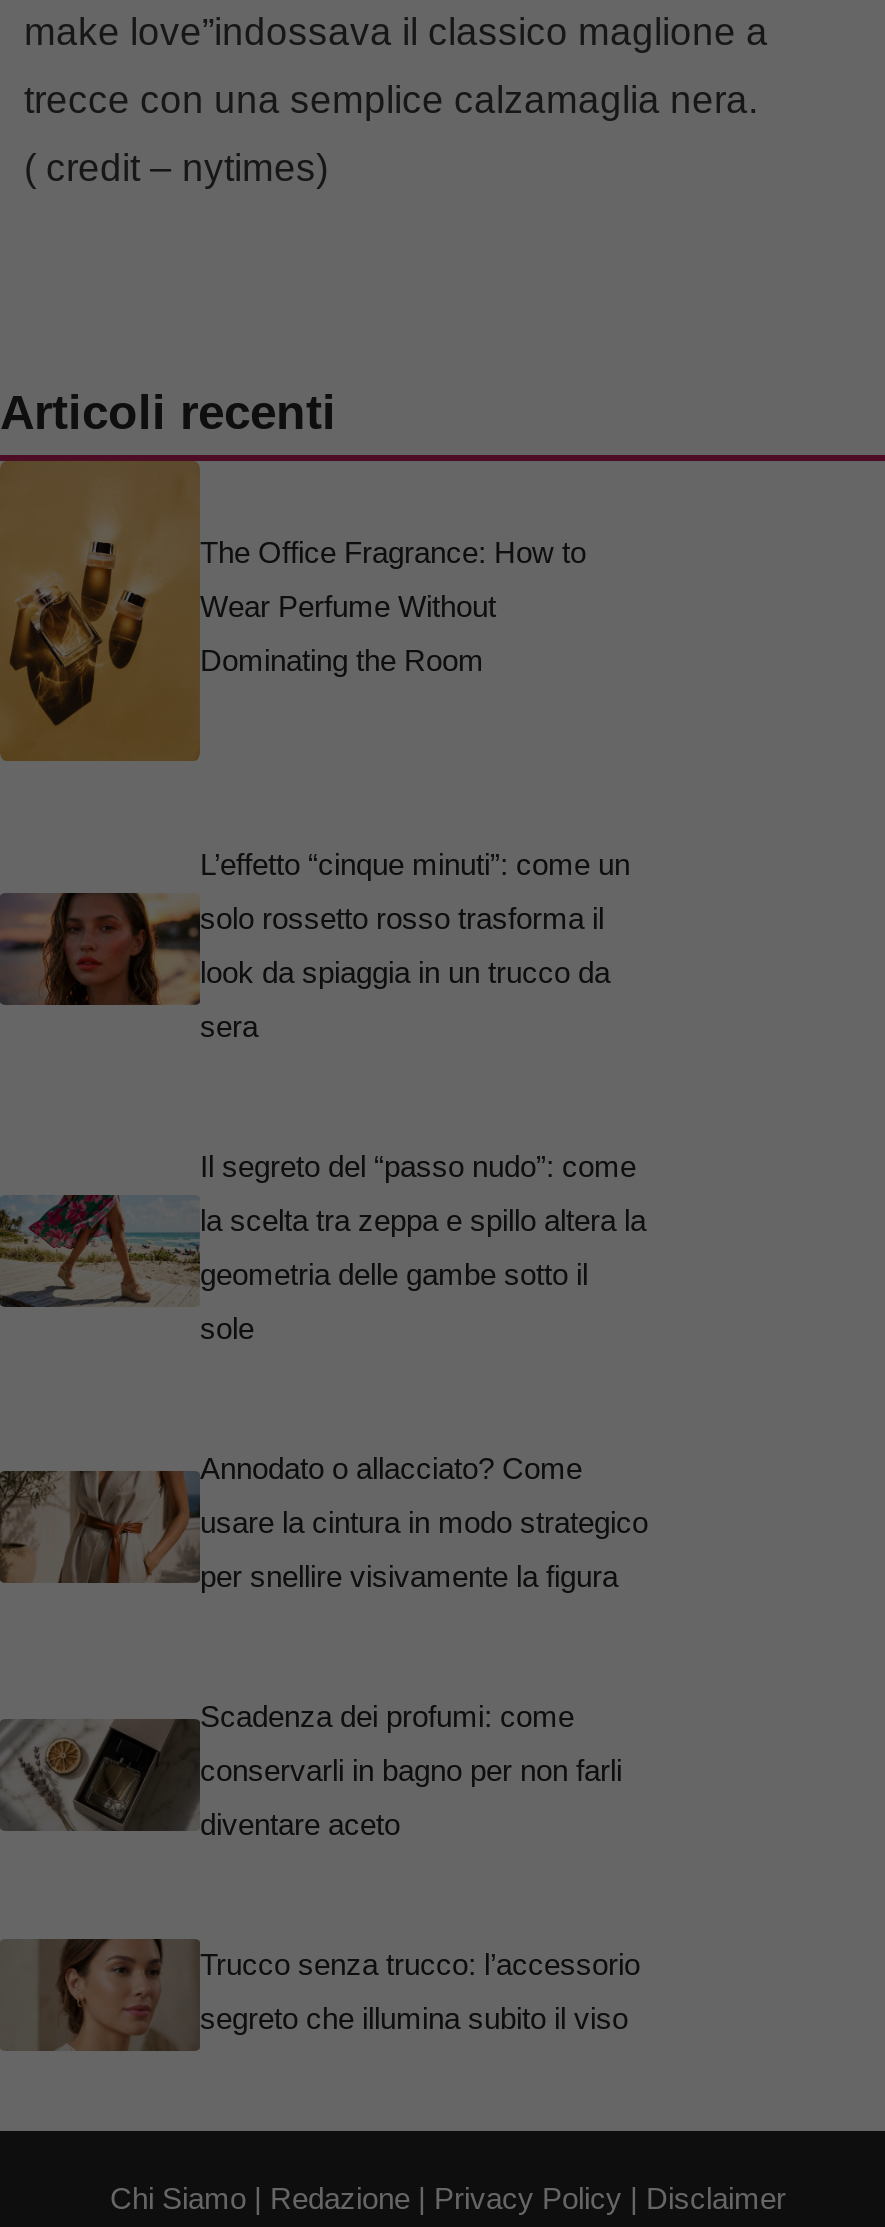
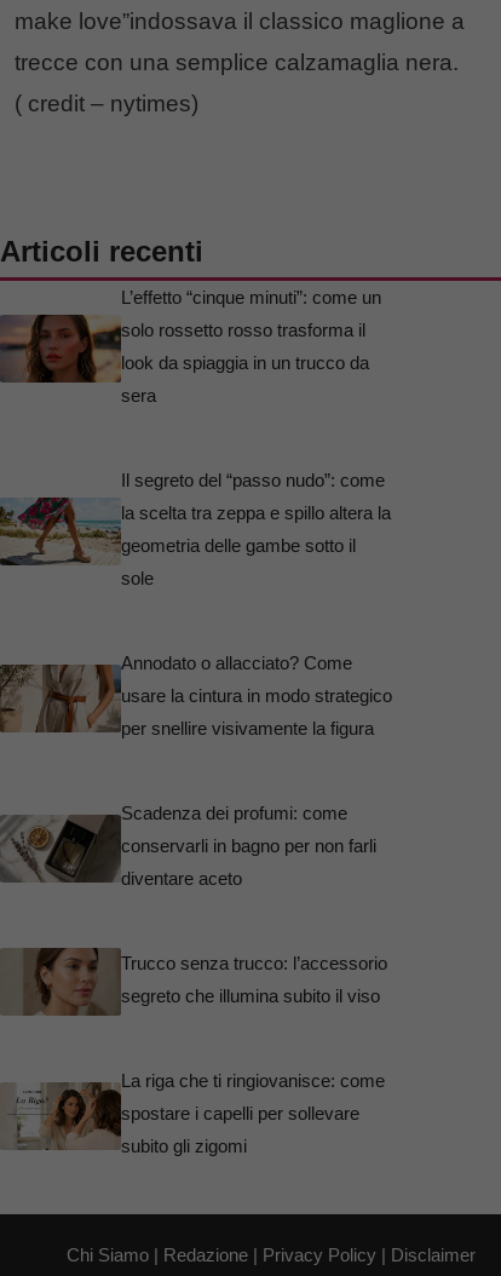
- [image]
- The Office Fragrance: How to
- Wear Perfume Without
- Dominating the Room

moved up: [image] | L’effetto “cinque minuti”: come un | solo rossetto rosso trasforma il | ... | Trucco senza trucco: l’accessorio | segreto che illumina subito il viso

+ [image]
+ La riga che ti ringiovanisce: come
+ spostare i capelli per sollevare
+ subito gli zigomi
